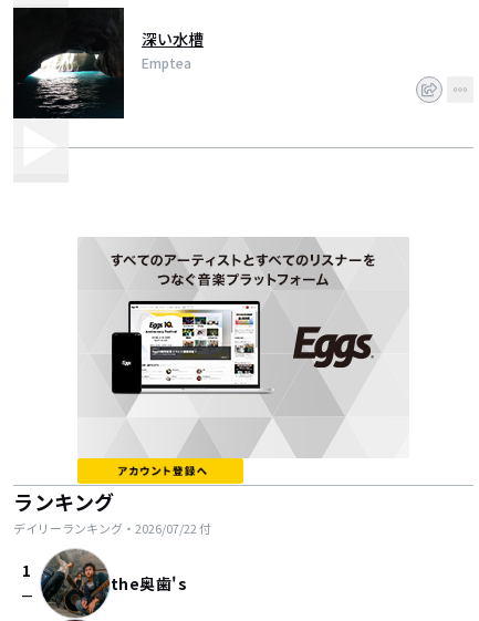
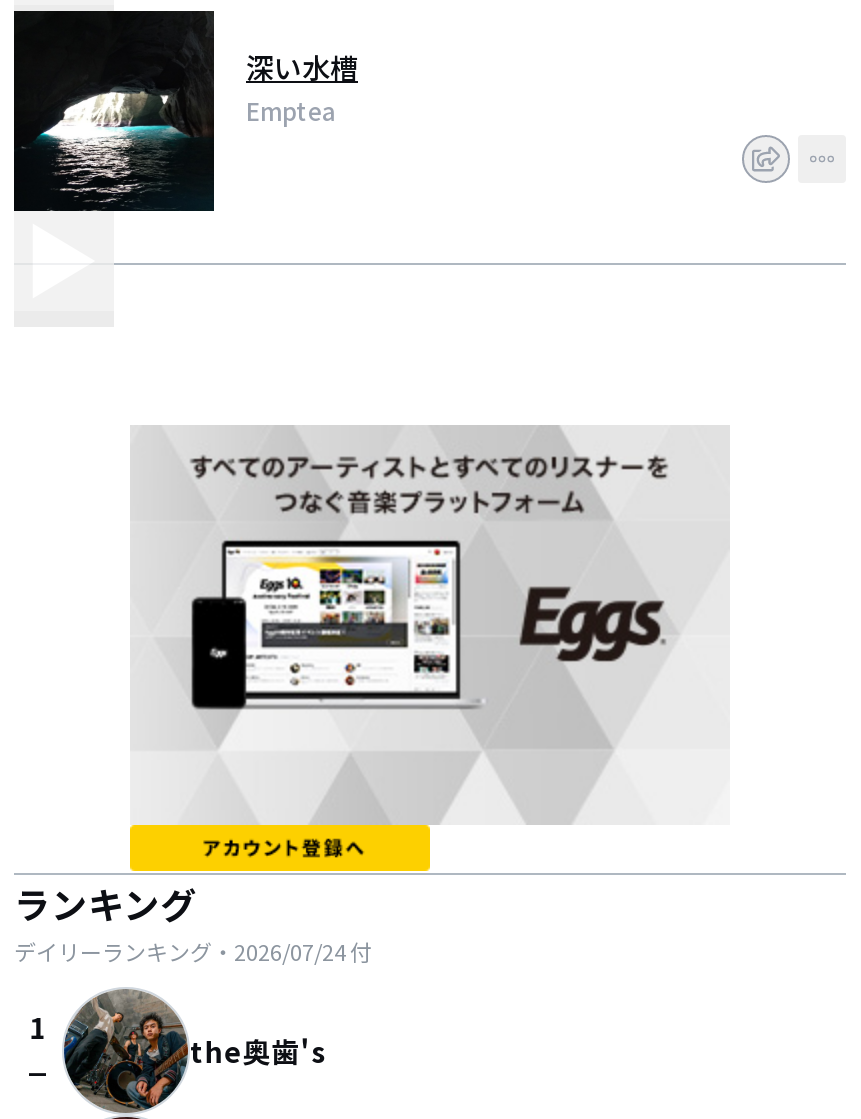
- デイリーランキング・2026/07/22付
+ デイリーランキング・2026/07/24付
